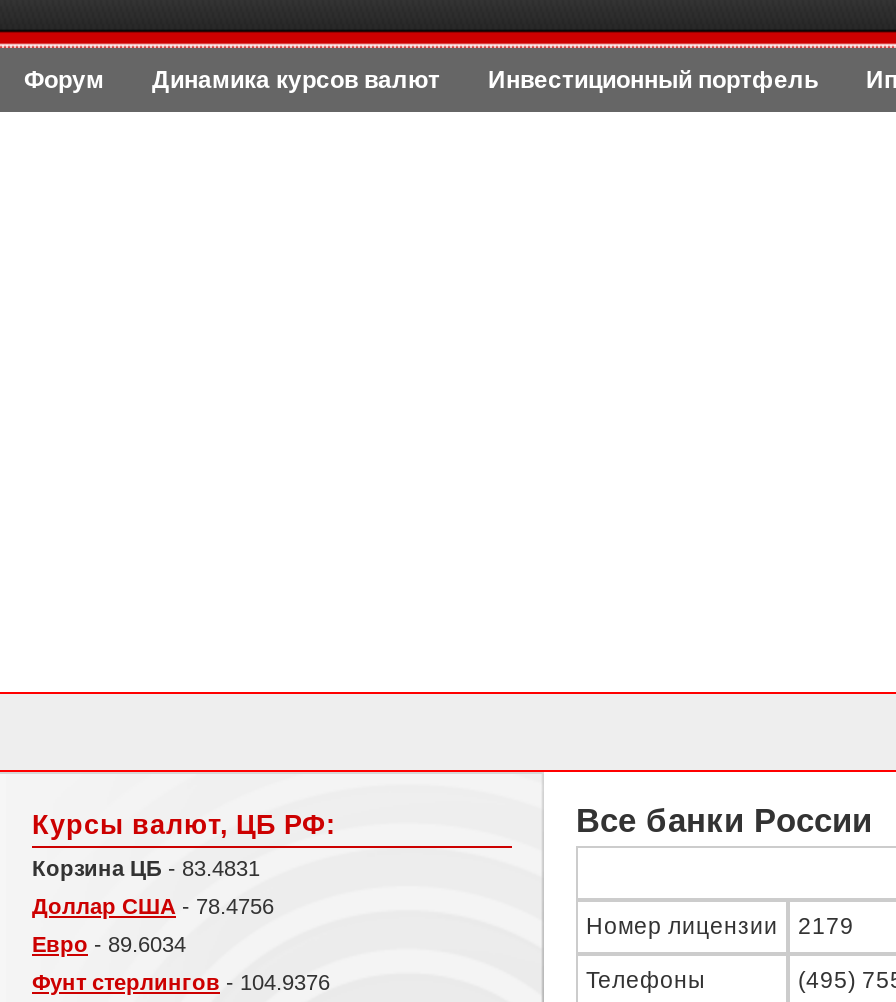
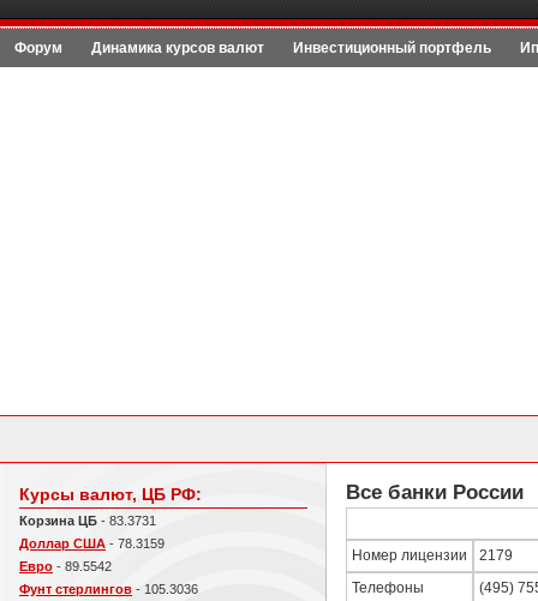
- Корзина ЦБ - 83.4831
+ Корзина ЦБ - 83.3731

- Доллар США - 78.4756
+ Доллар США - 78.3159

- Евро - 89.6034
+ Евро - 89.5542

- Фунт стерлингов - 104.9376
+ Фунт стерлингов - 105.3036
